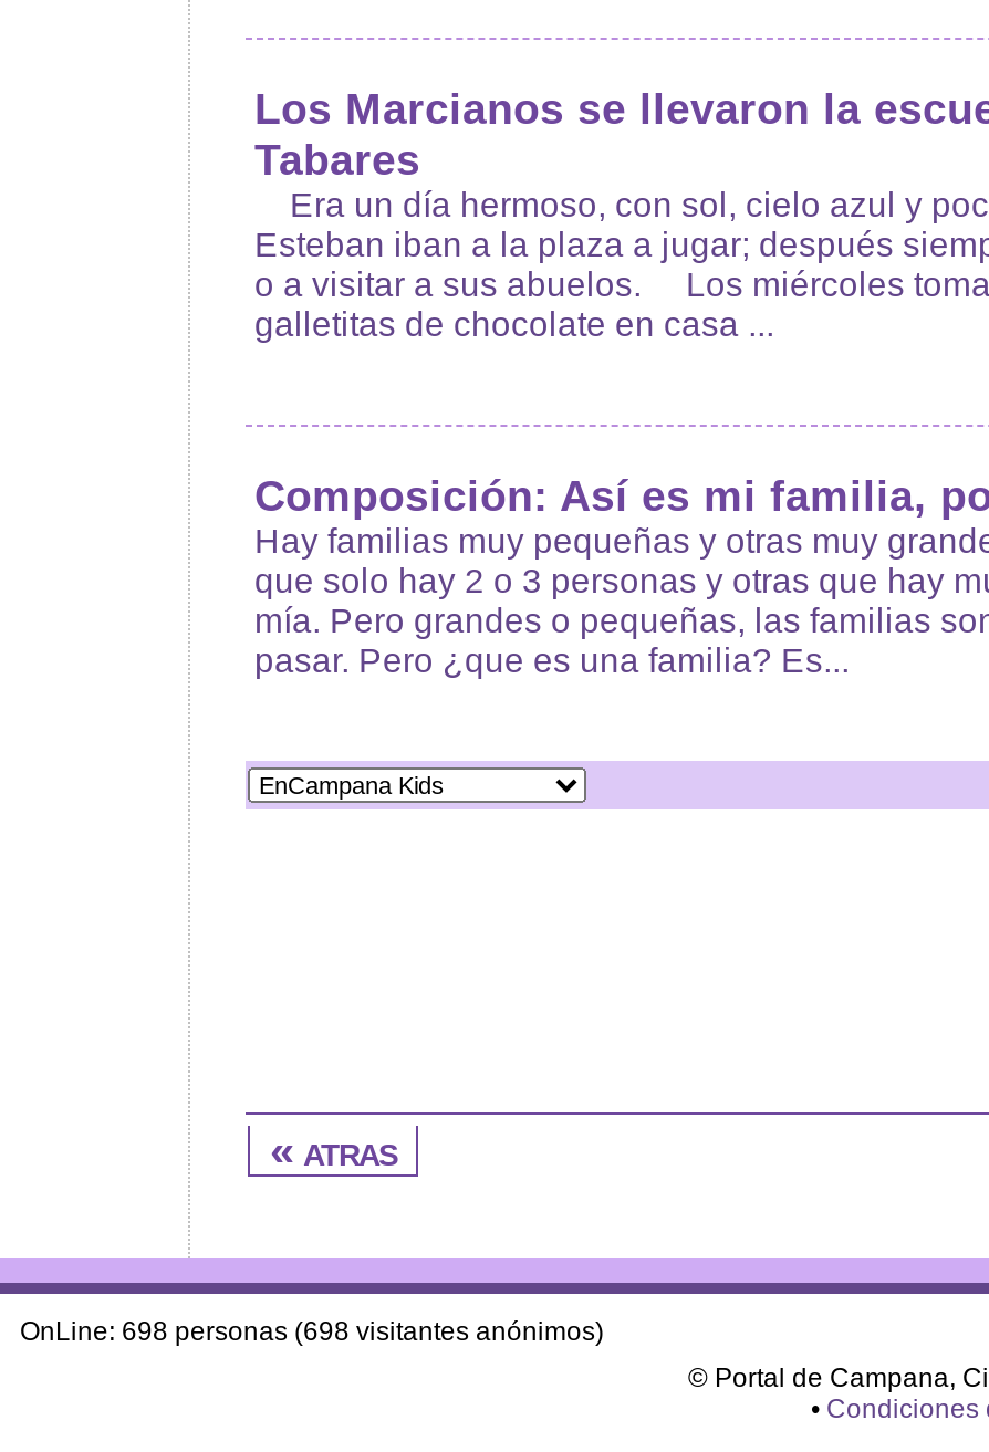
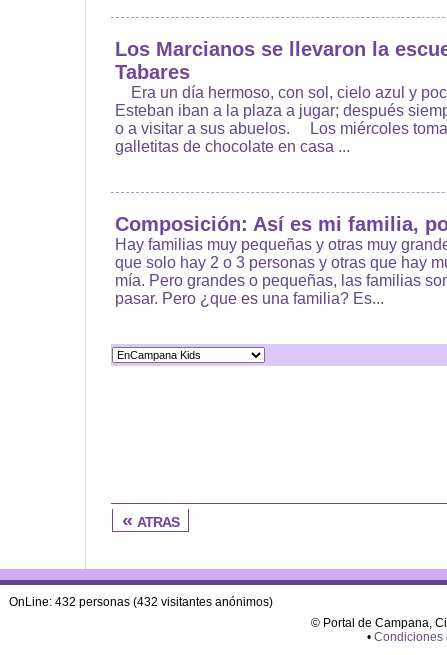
- OnLine: 698 personas (698 visitantes anónimos)
+ OnLine: 432 personas (432 visitantes anónimos)
